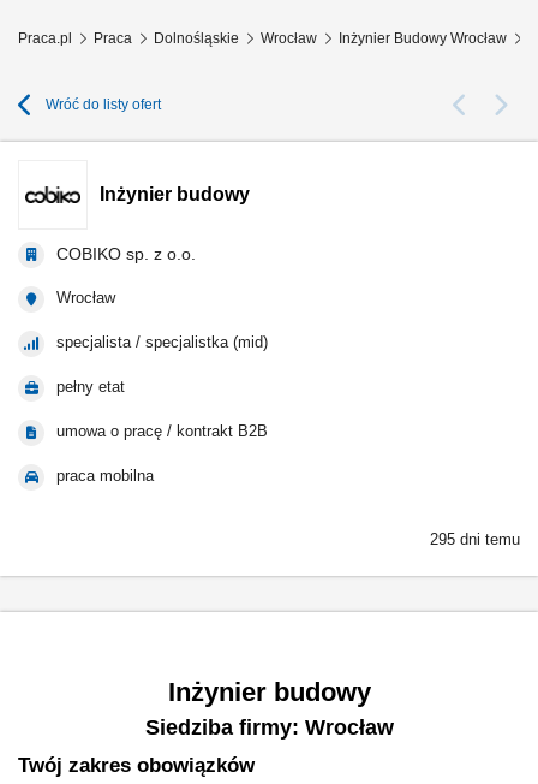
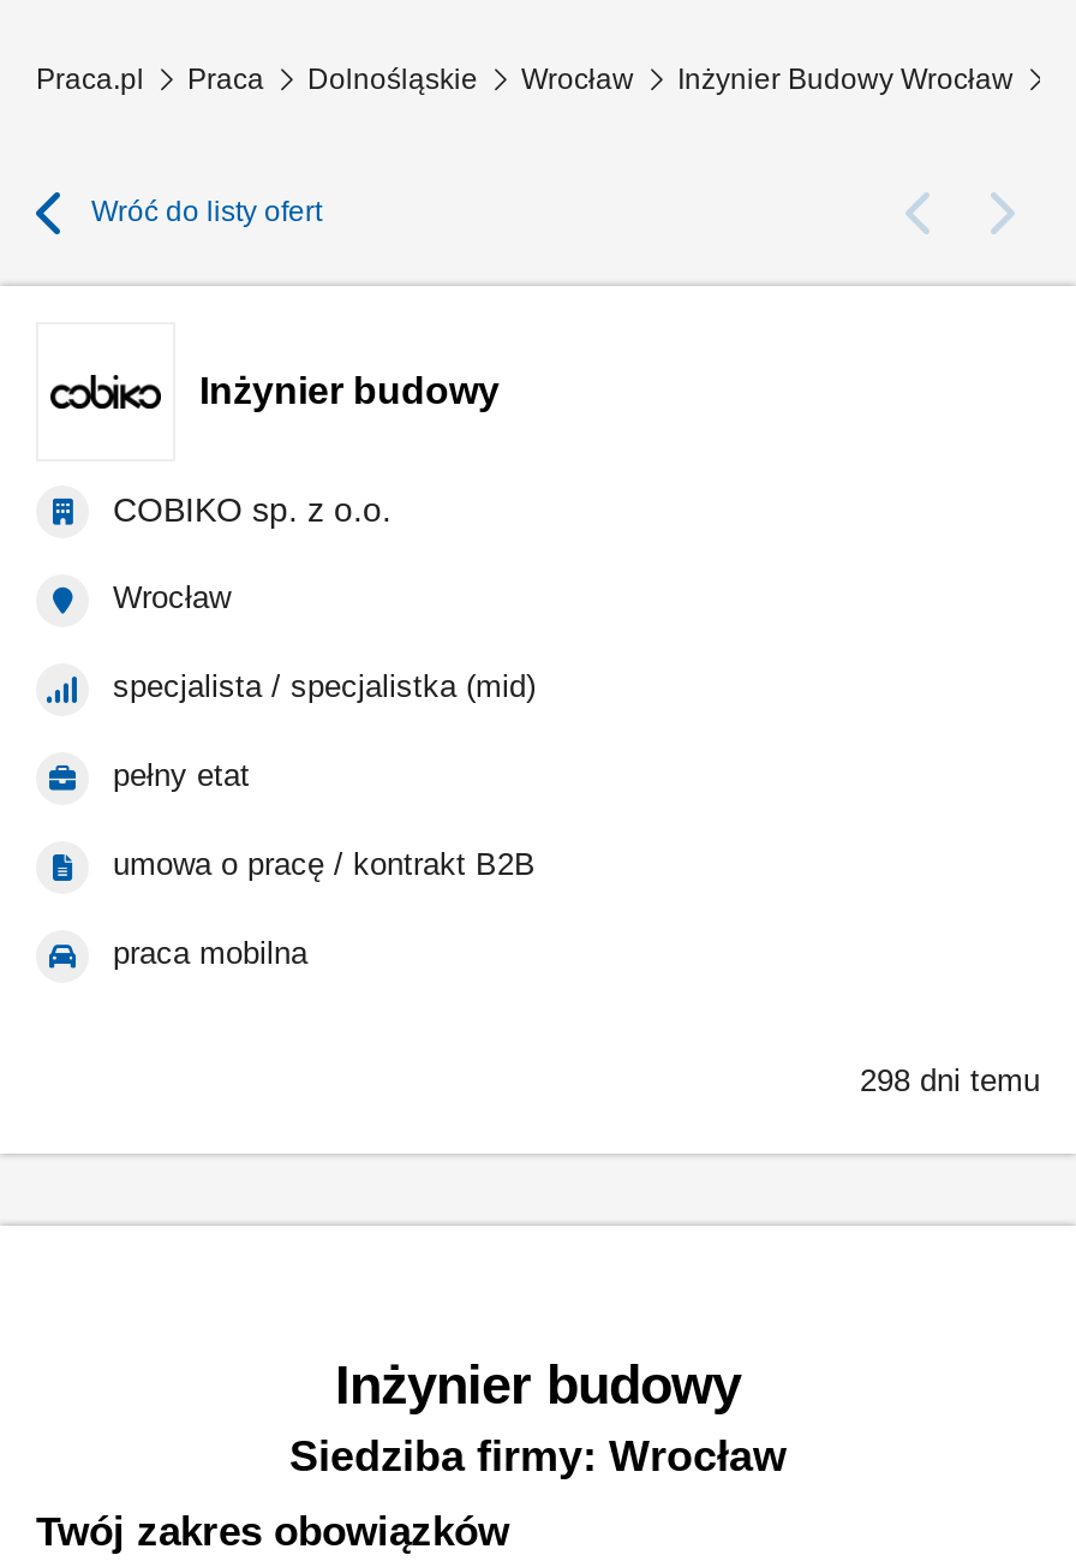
- 295 dni temu
+ 298 dni temu
